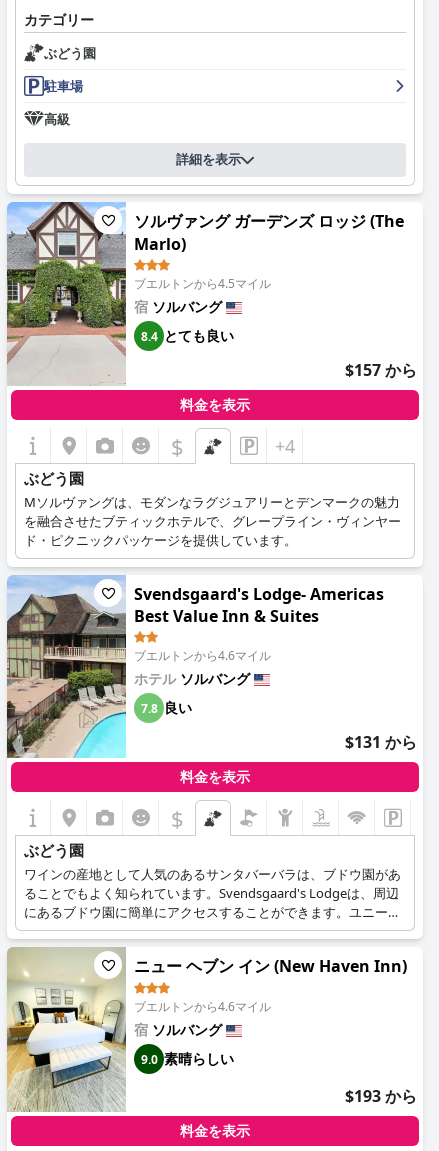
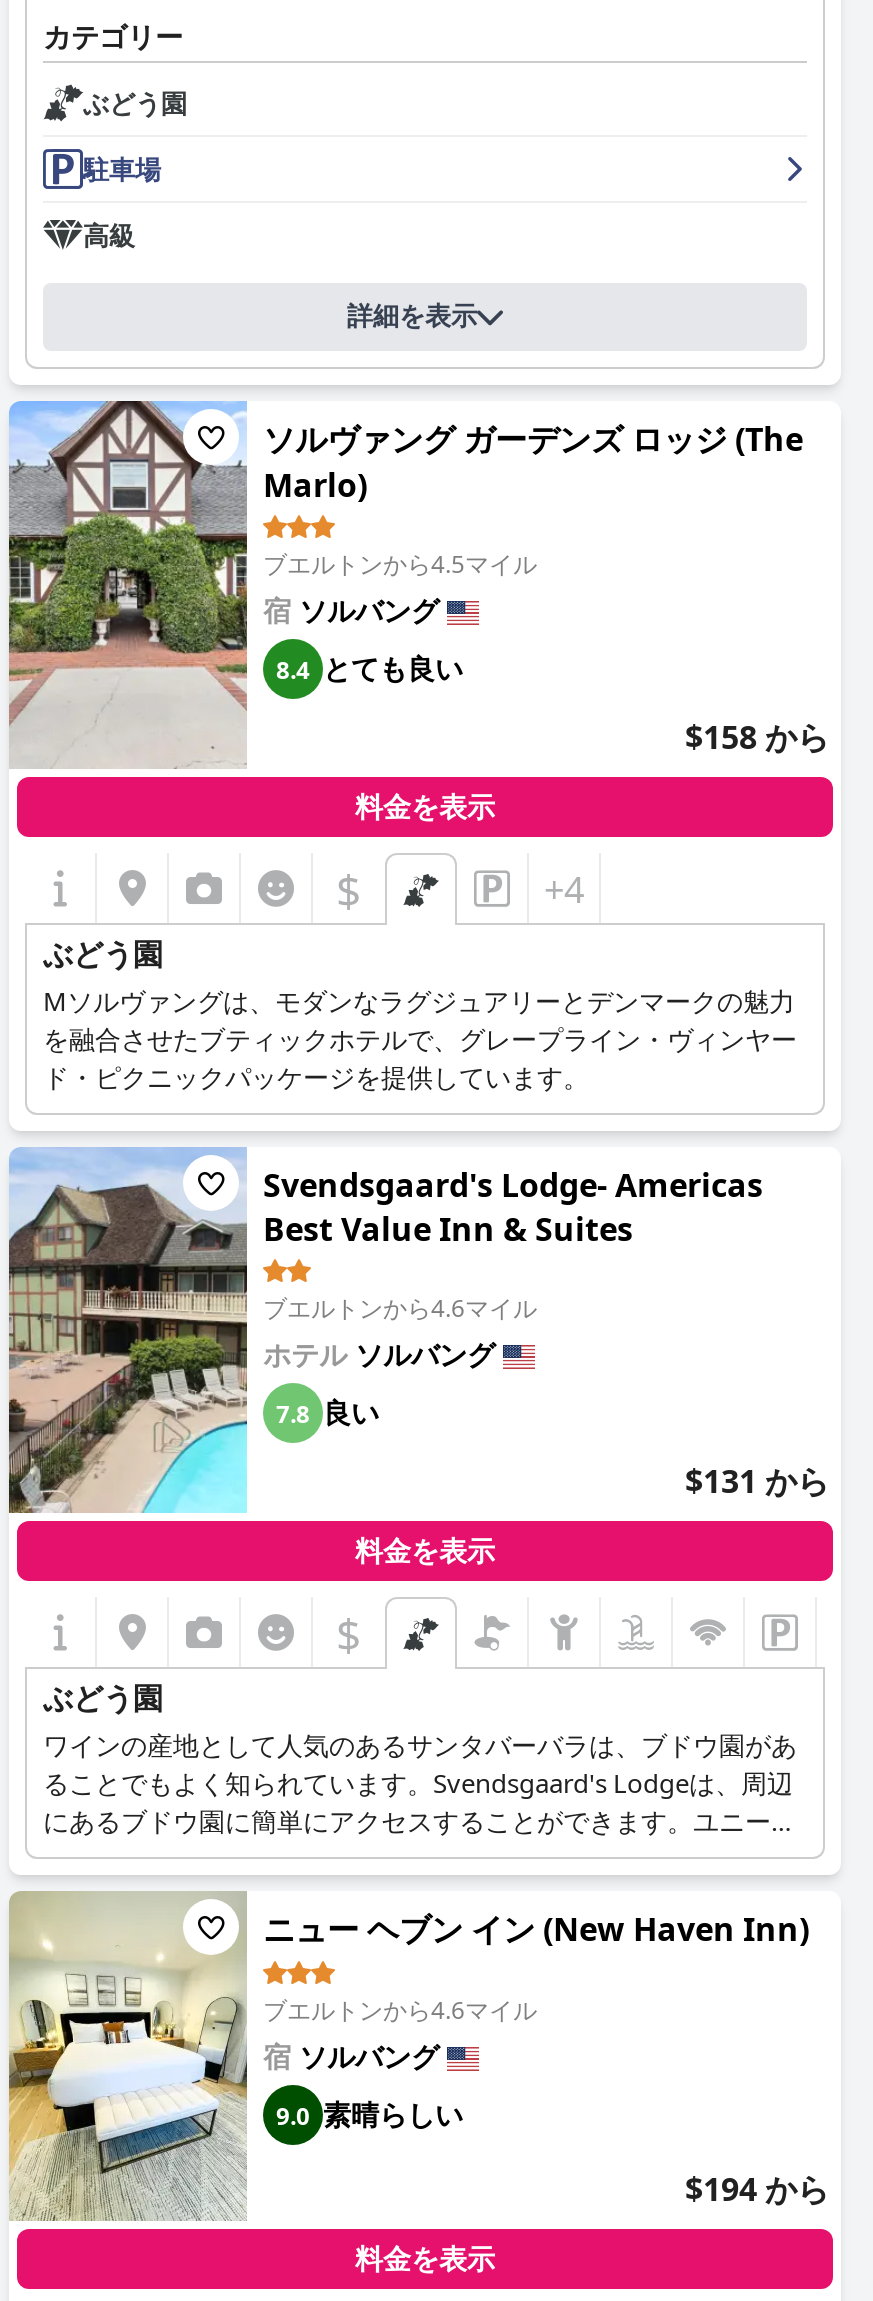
- $157 から
+ $158 から

- $193 から
+ $194 から
